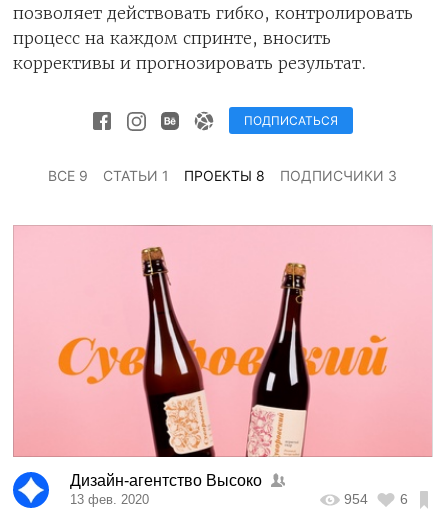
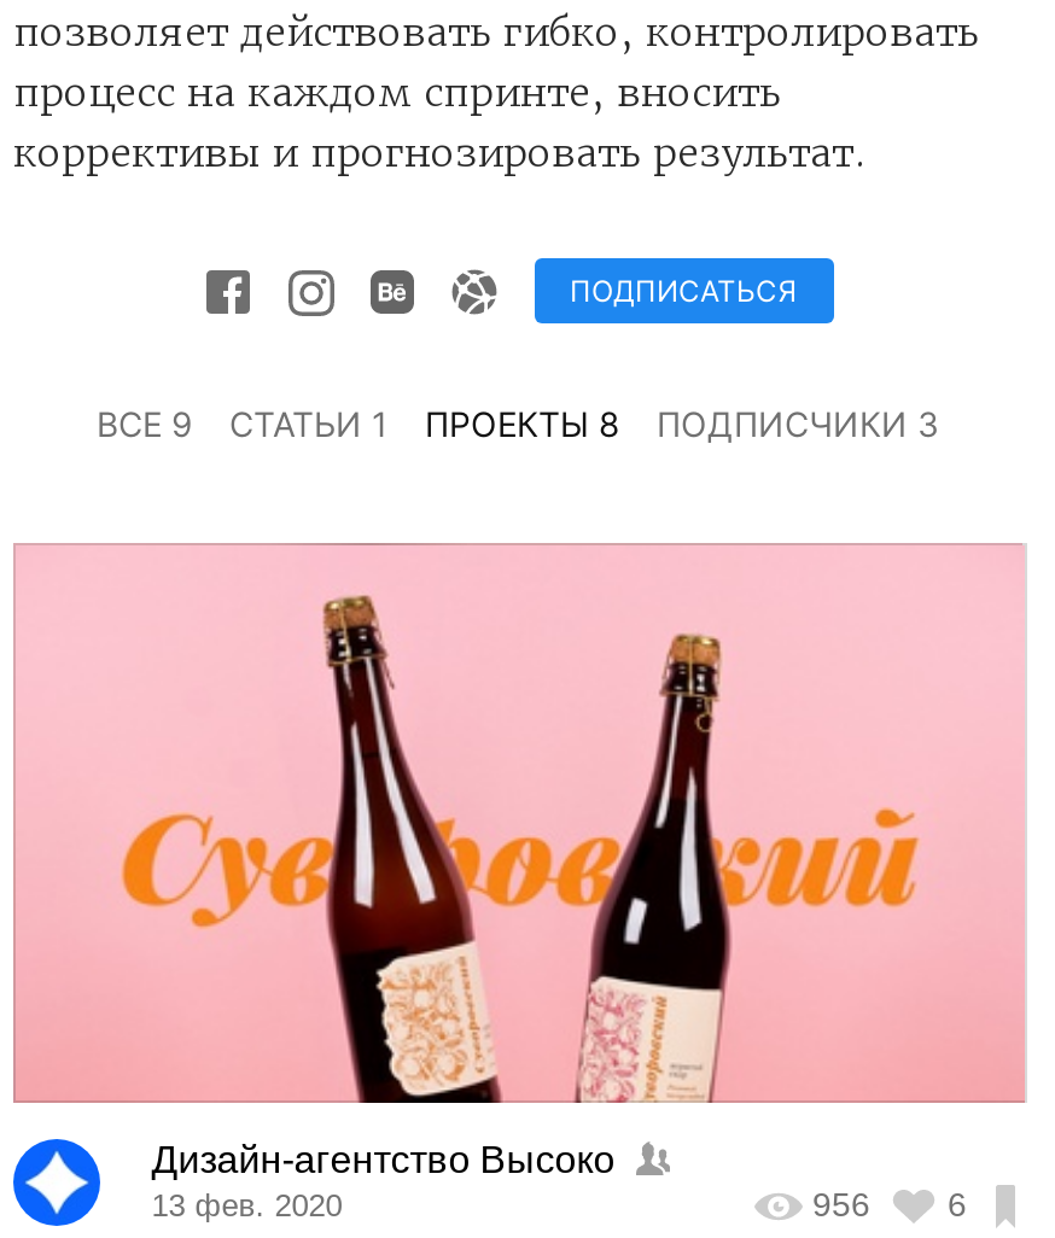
- 954 6
+ 956 6
